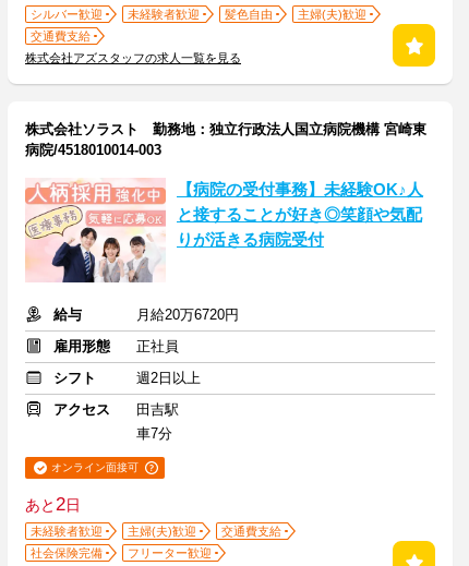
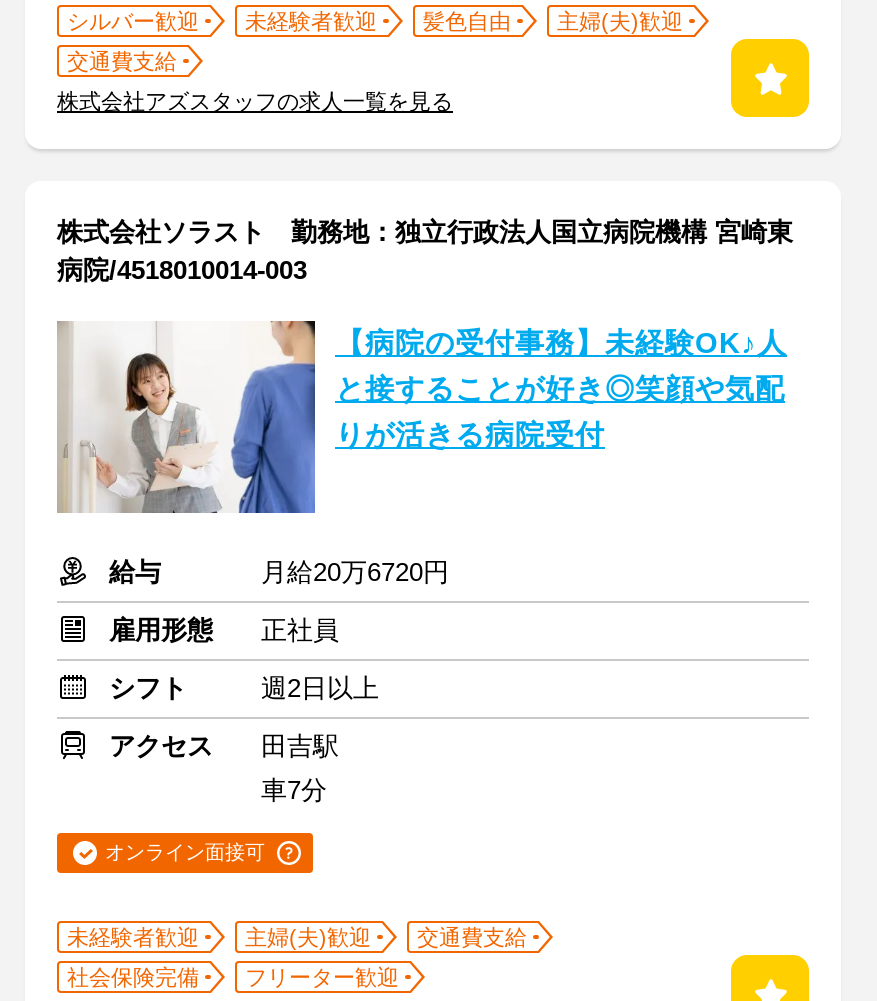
- [image]
+ [image]

- あと2日
